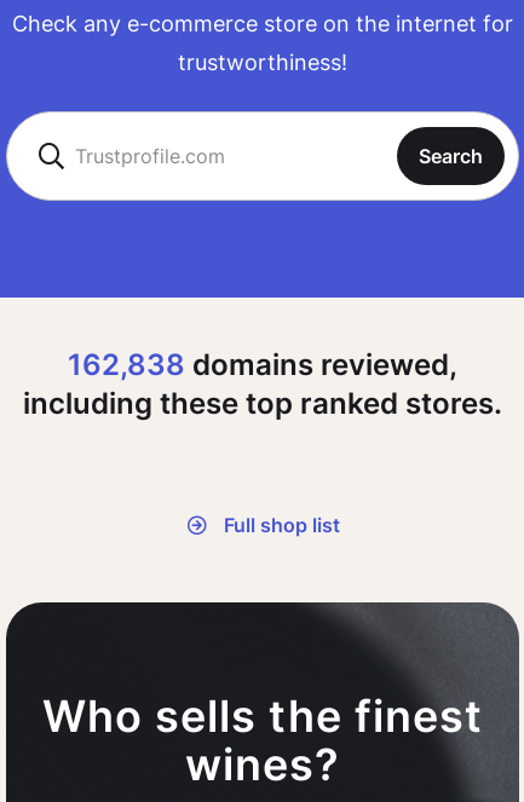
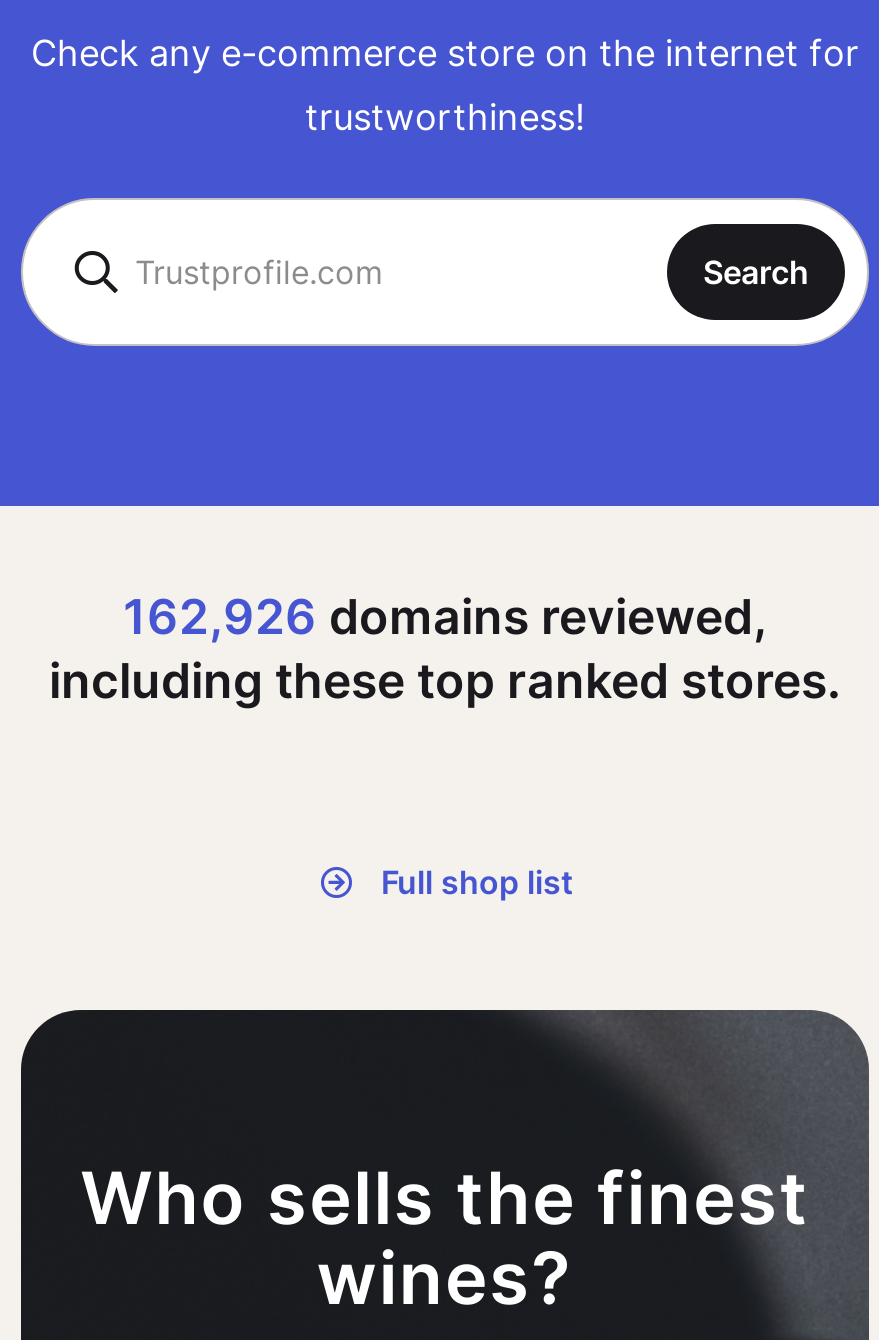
- 162,838 domains reviewed,
+ 162,926 domains reviewed,
